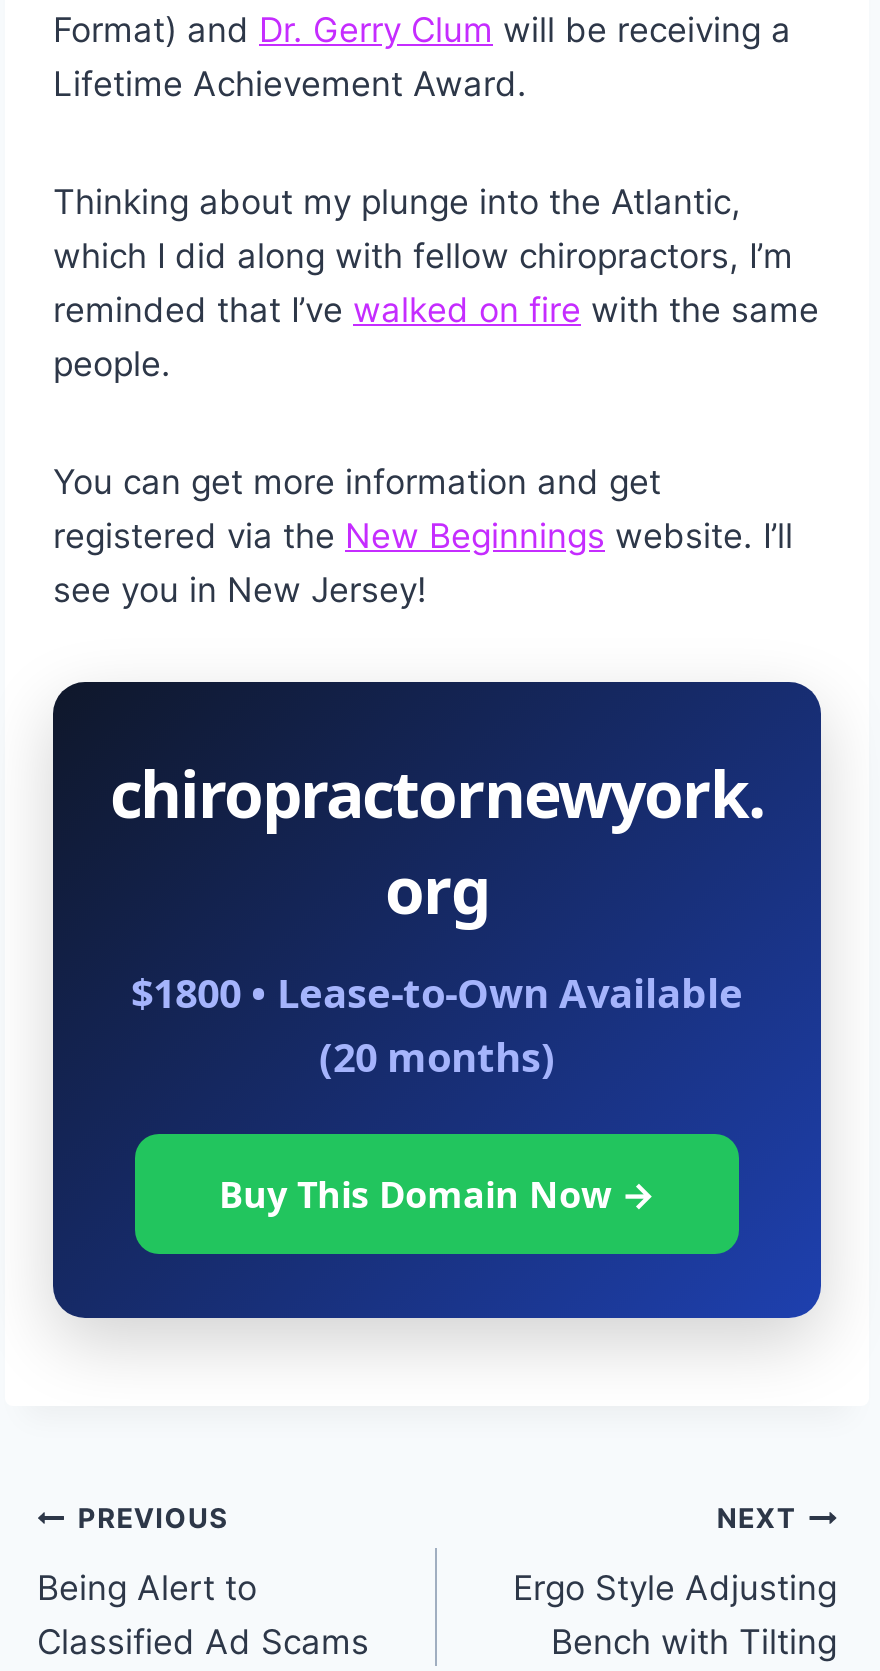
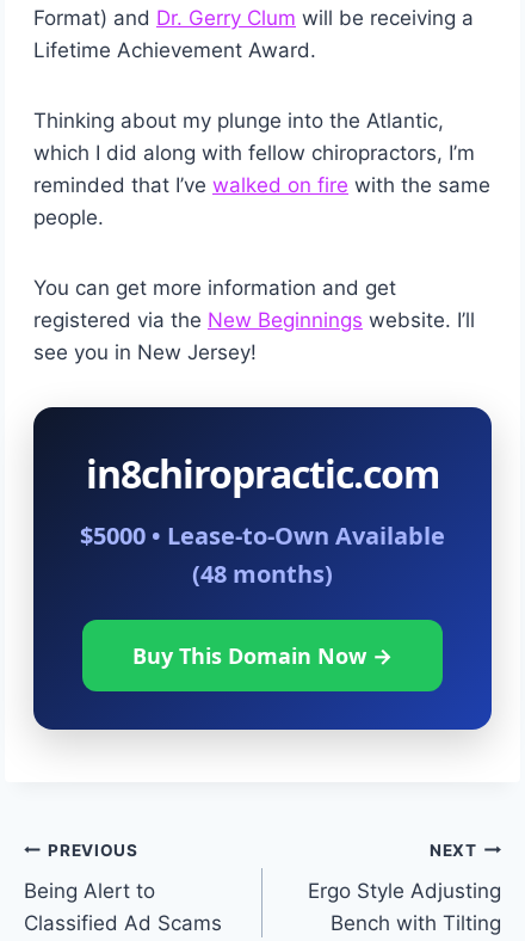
- chiropractornewyork.
- org
- $1800 • Lease-to-Own Available
- (20 months)
+ in8chiropractic.com
+ $5000 • Lease-to-Own Available
+ (48 months)
